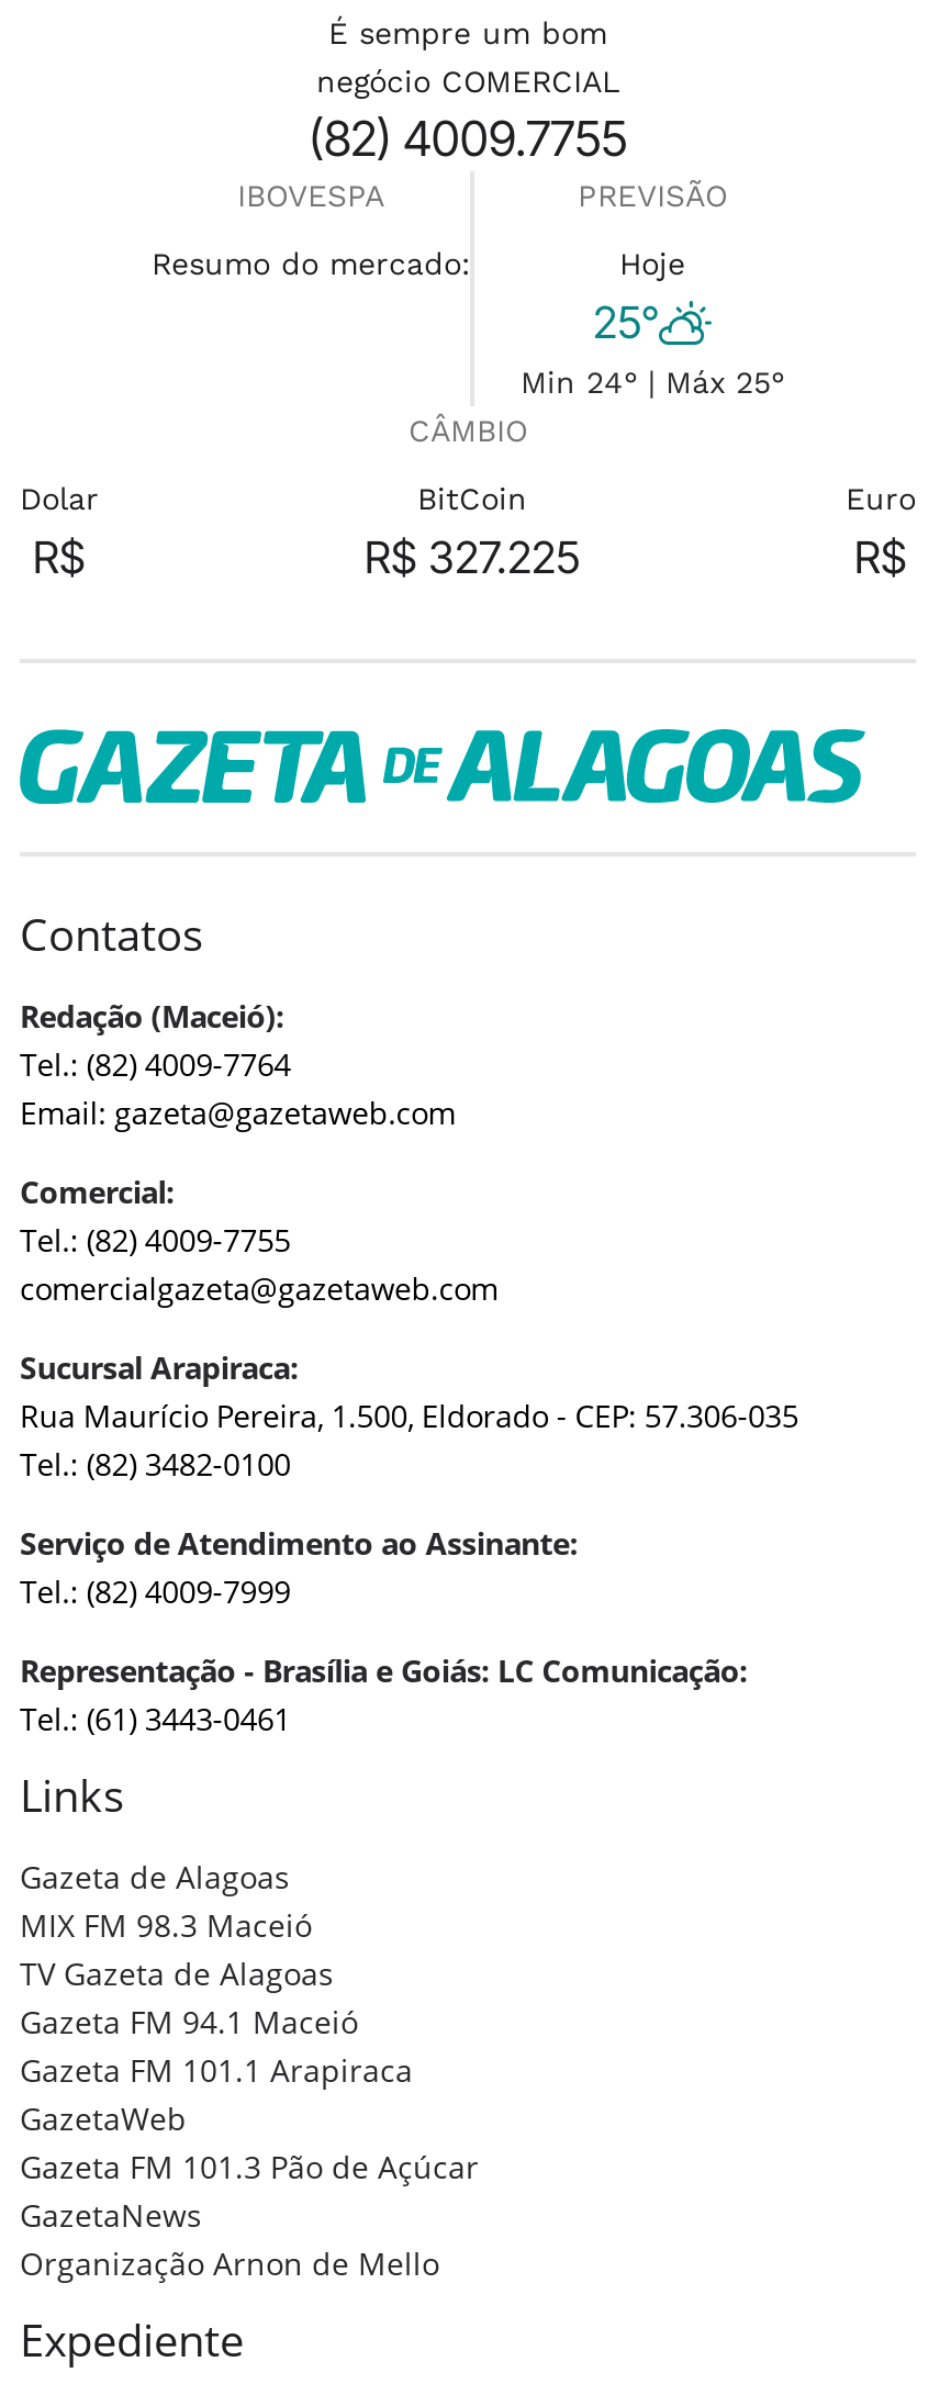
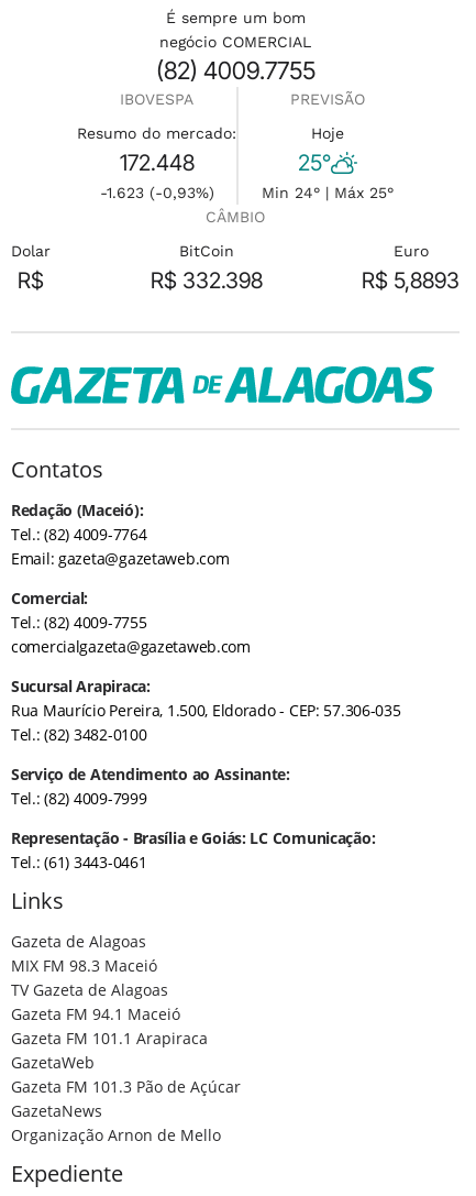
+ 172.448
+ -1.623 (-0,93%)

- R$ 327.225
+ R$ 332.398

- R$
+ R$ 5,8893
